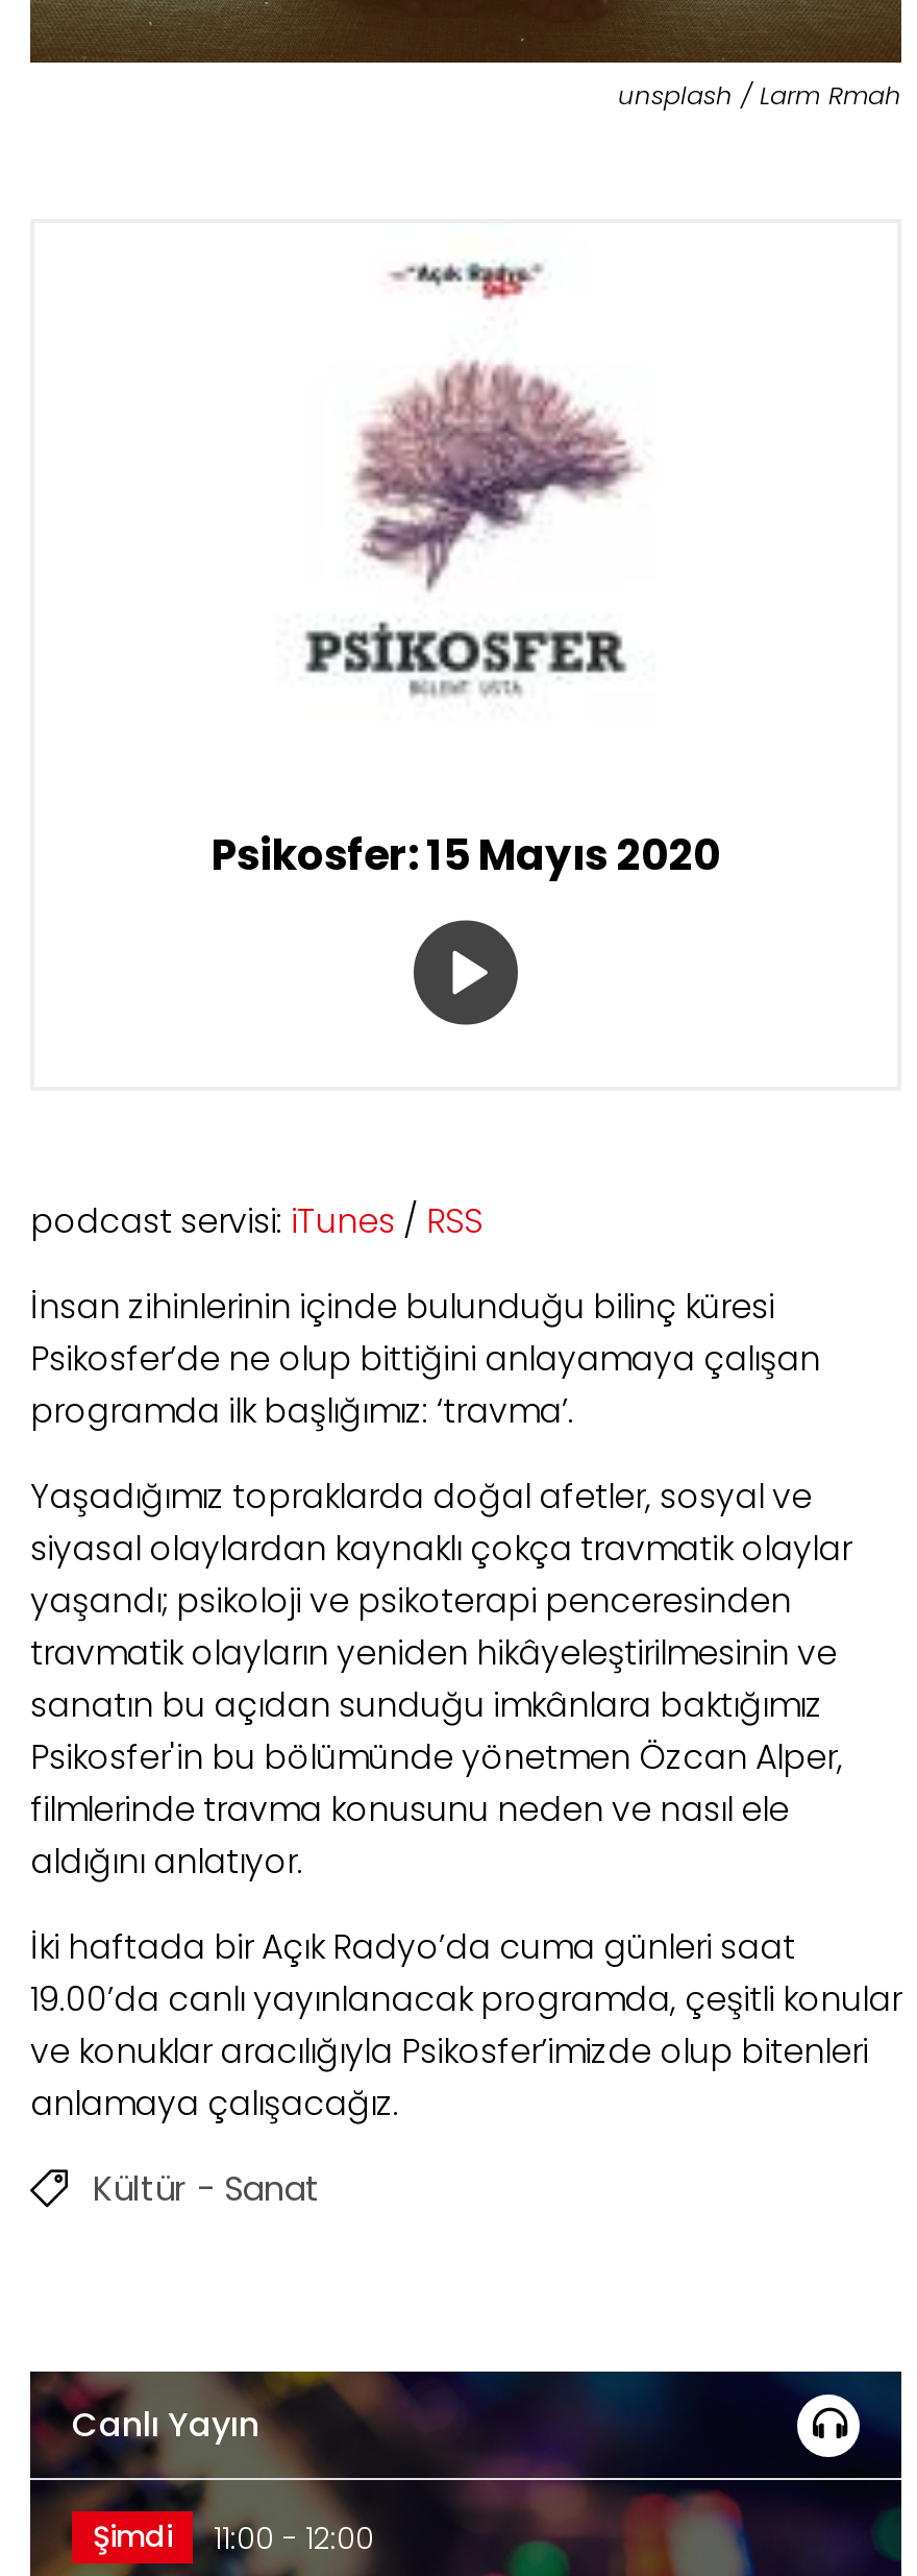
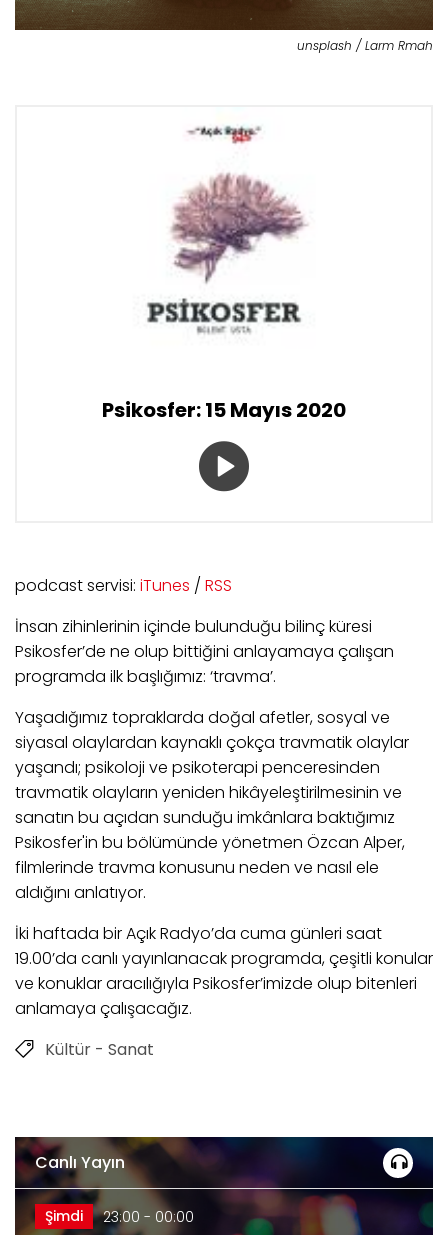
- Şimdi 11:00 - 12:00
+ Şimdi 23:00 - 00:00
